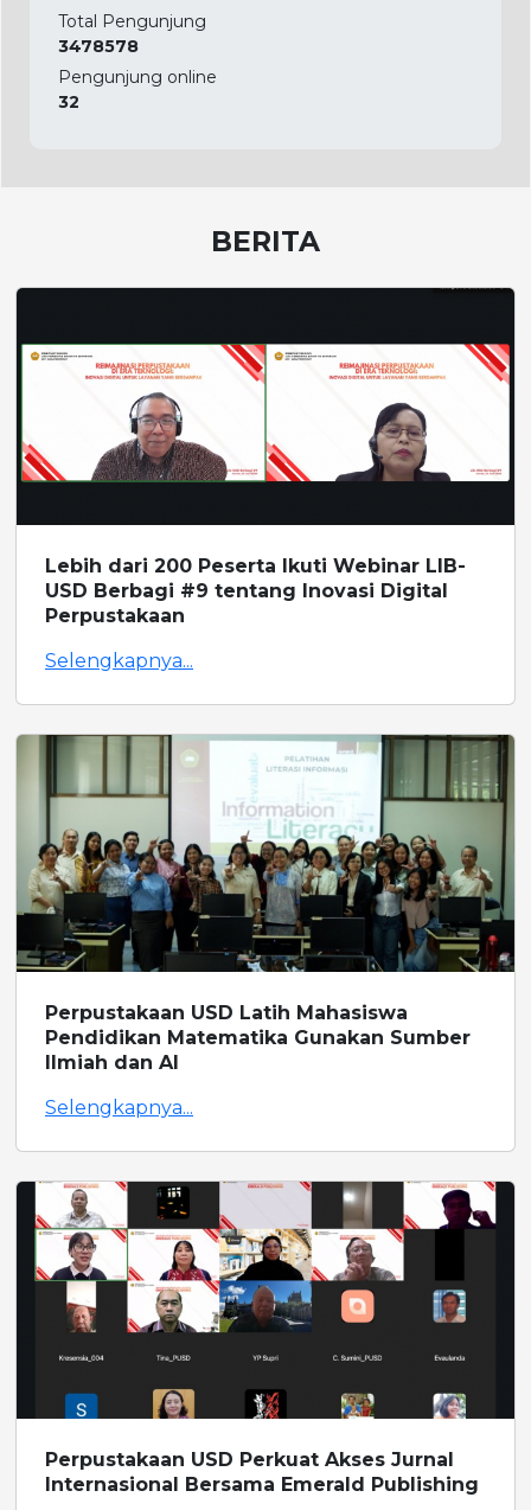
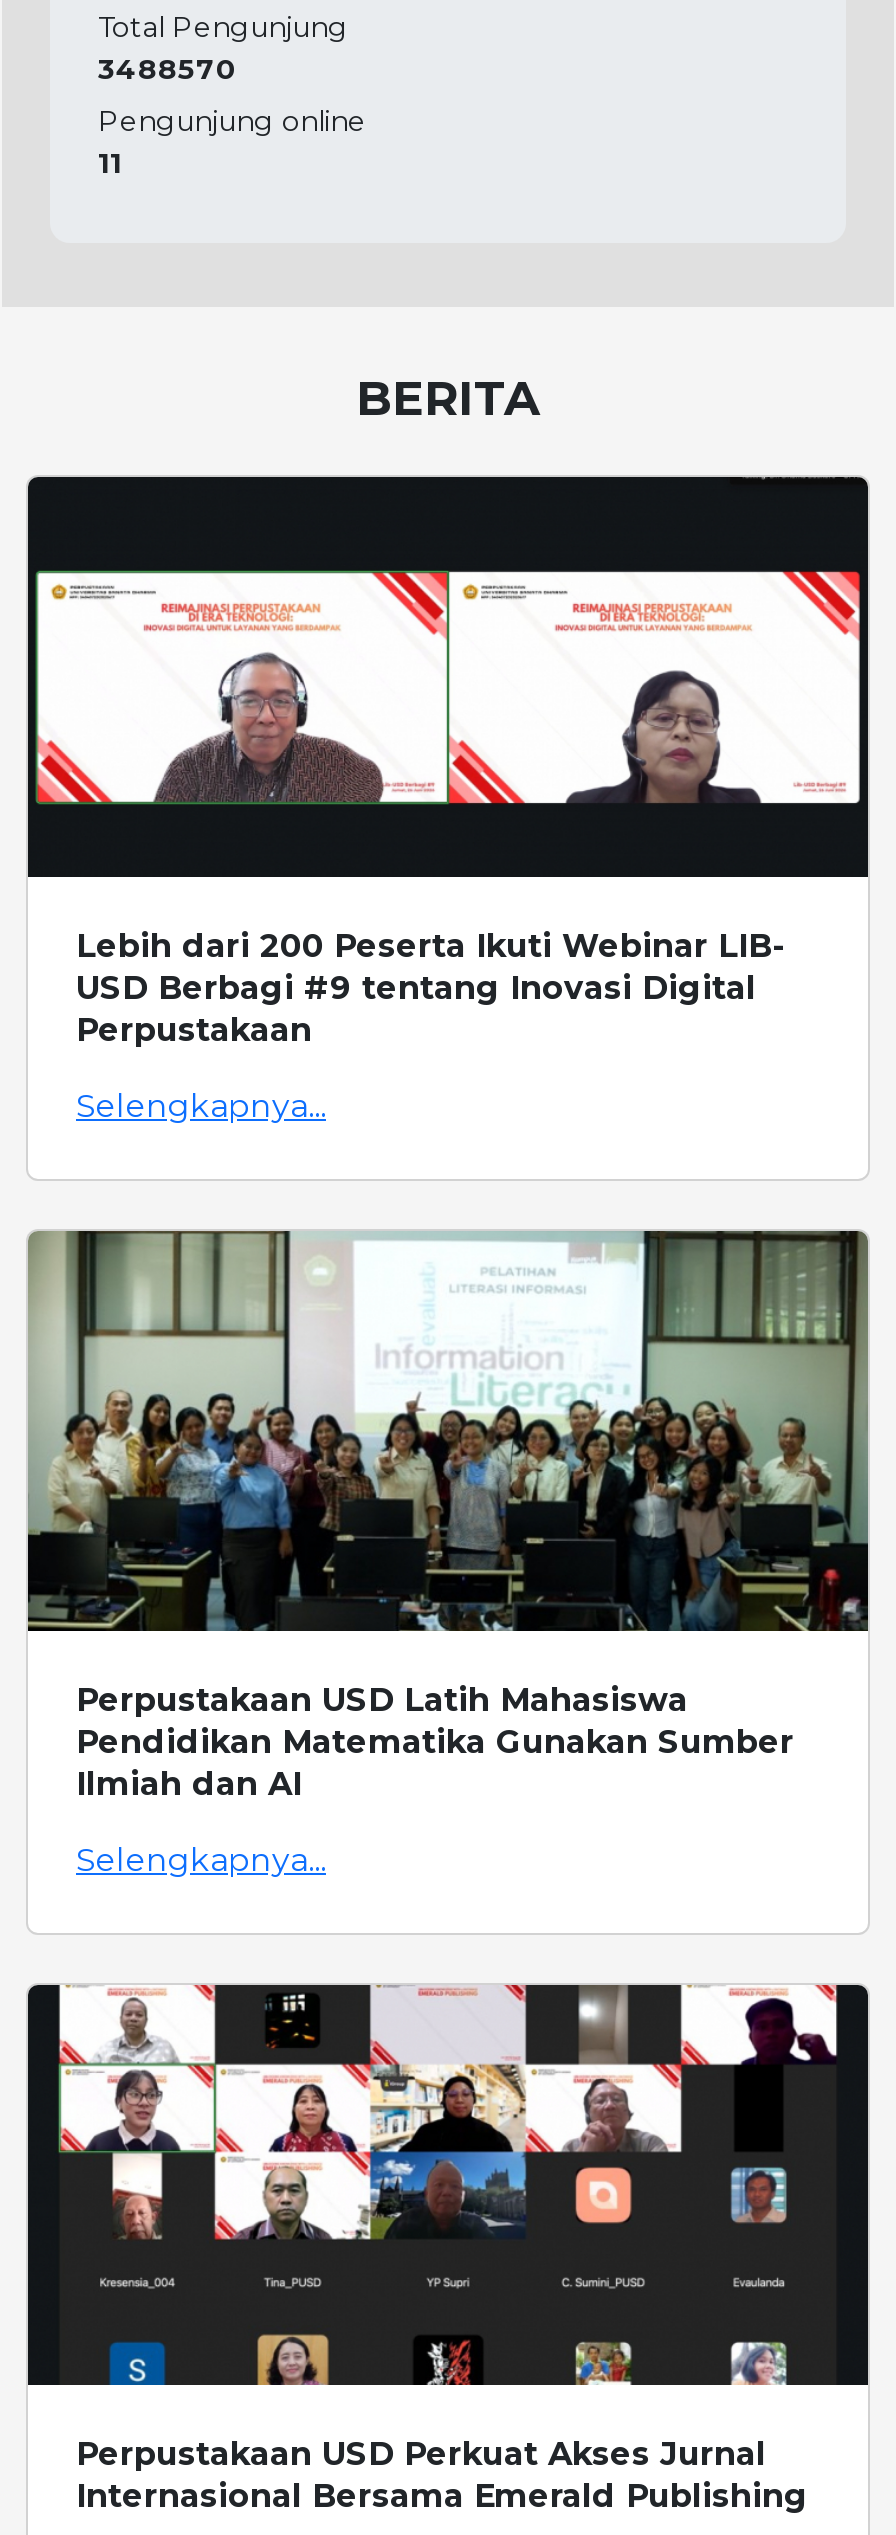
- 3478578
+ 3488570

- 32
+ 11
